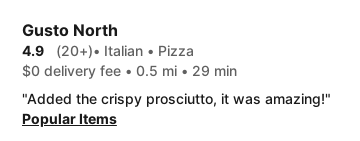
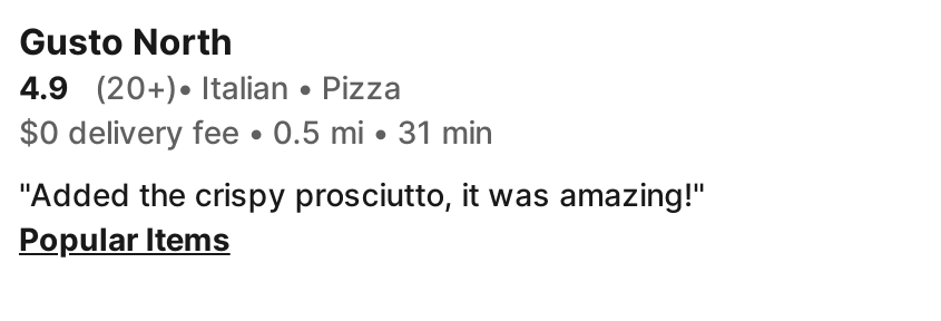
- $0 delivery fee • 0.5 mi • 29 min
+ $0 delivery fee • 0.5 mi • 31 min
